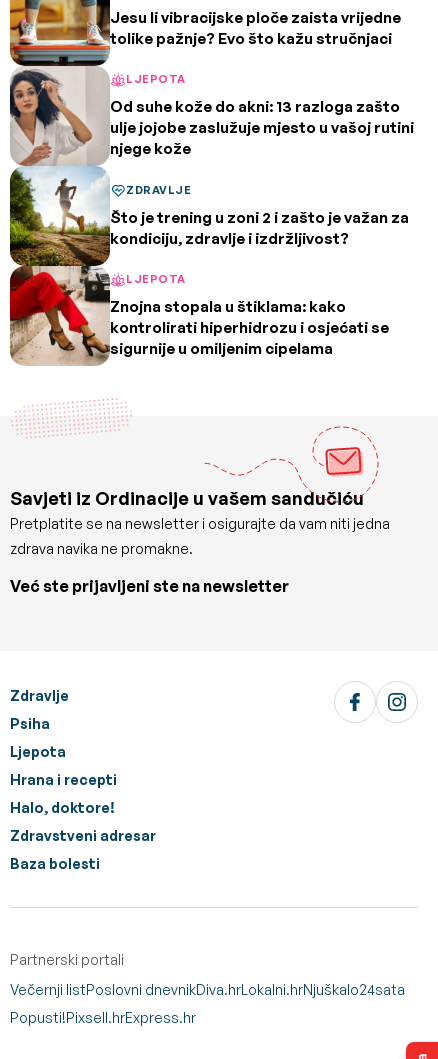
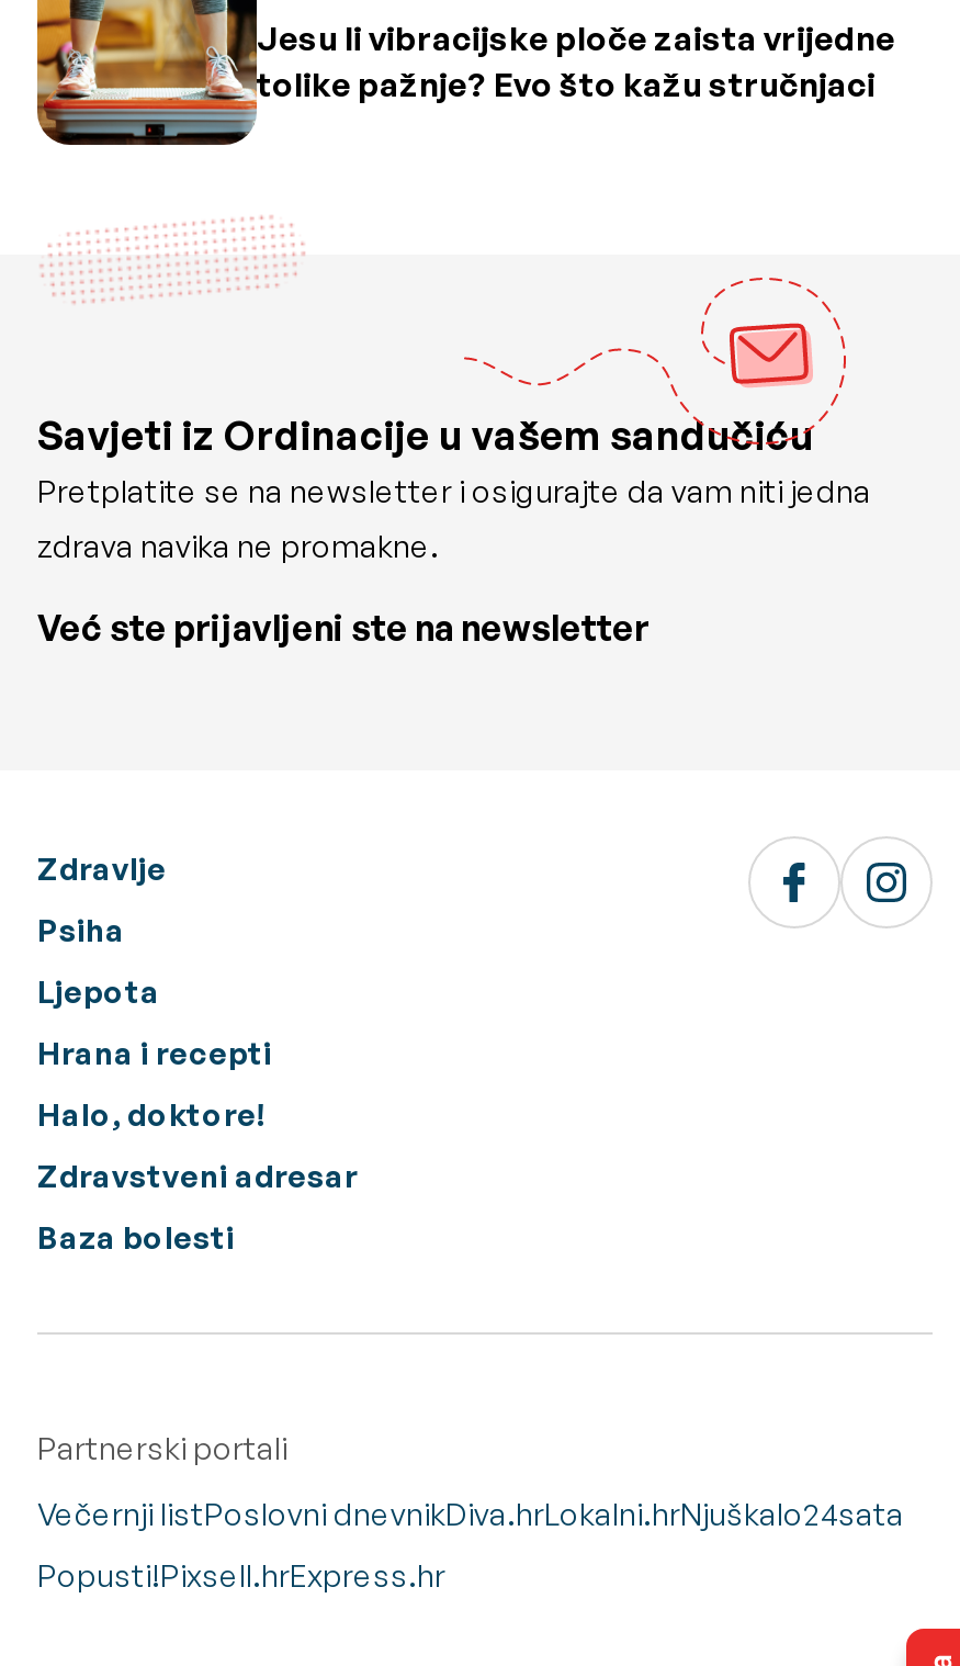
- [image]
- LJEPOTA
- Od suhe kože do akni: 13 razloga zašto
- ulje jojobe zaslužuje mjesto u vašoj rutini
- njege kože
- ZDRAVLJE
- Što je trening u zoni 2 i zašto je važan za
- kondiciju, zdravlje i izdržljivost?
- LJEPOTA
- Znojna stopala u štiklama: kako
- kontrolirati hiperhidrozu i osjećati se
- sigurnije u omiljenim cipelama
